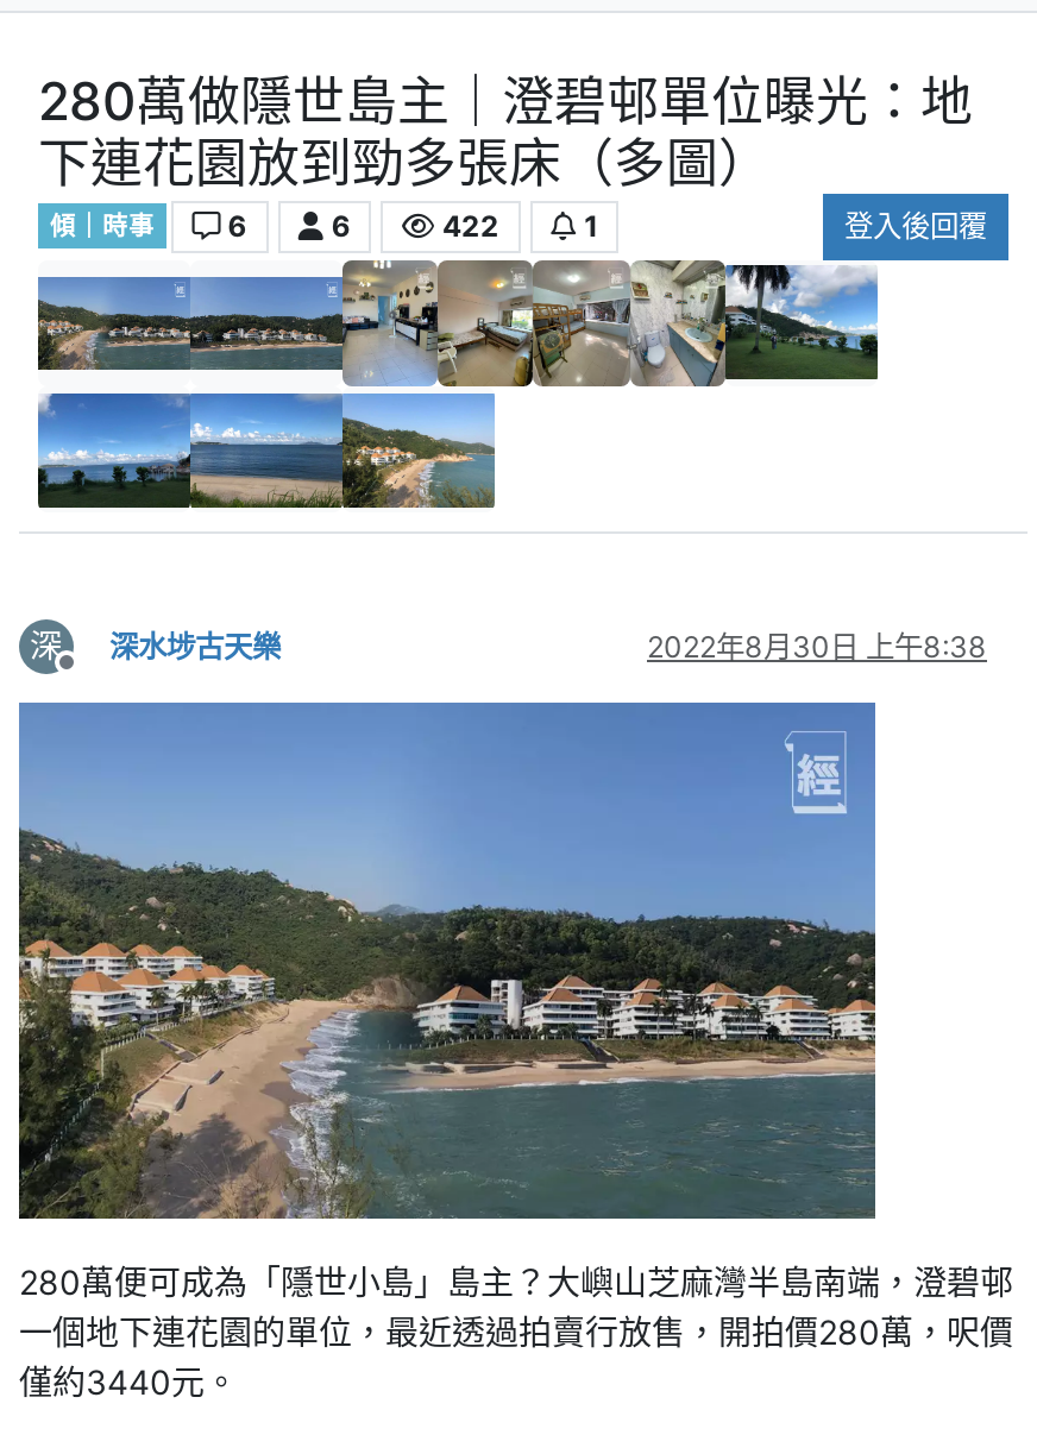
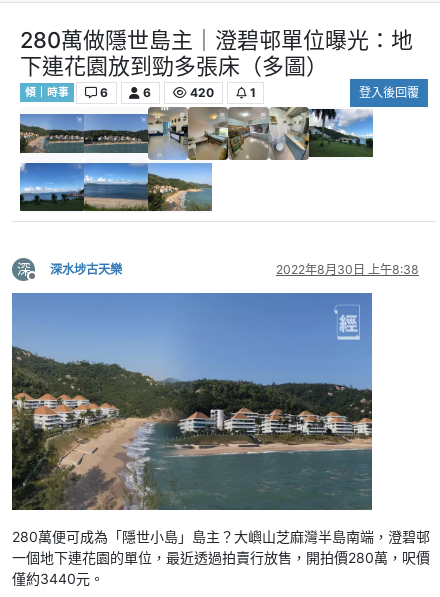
- 422
+ 420
